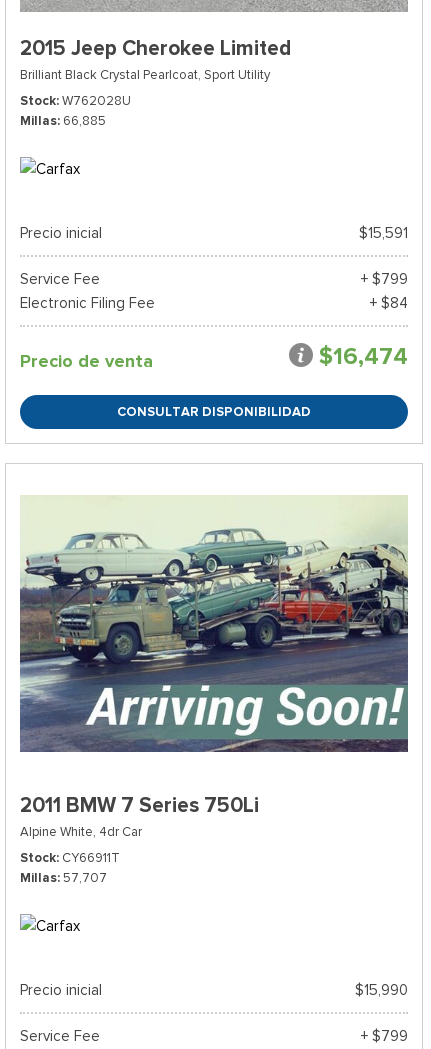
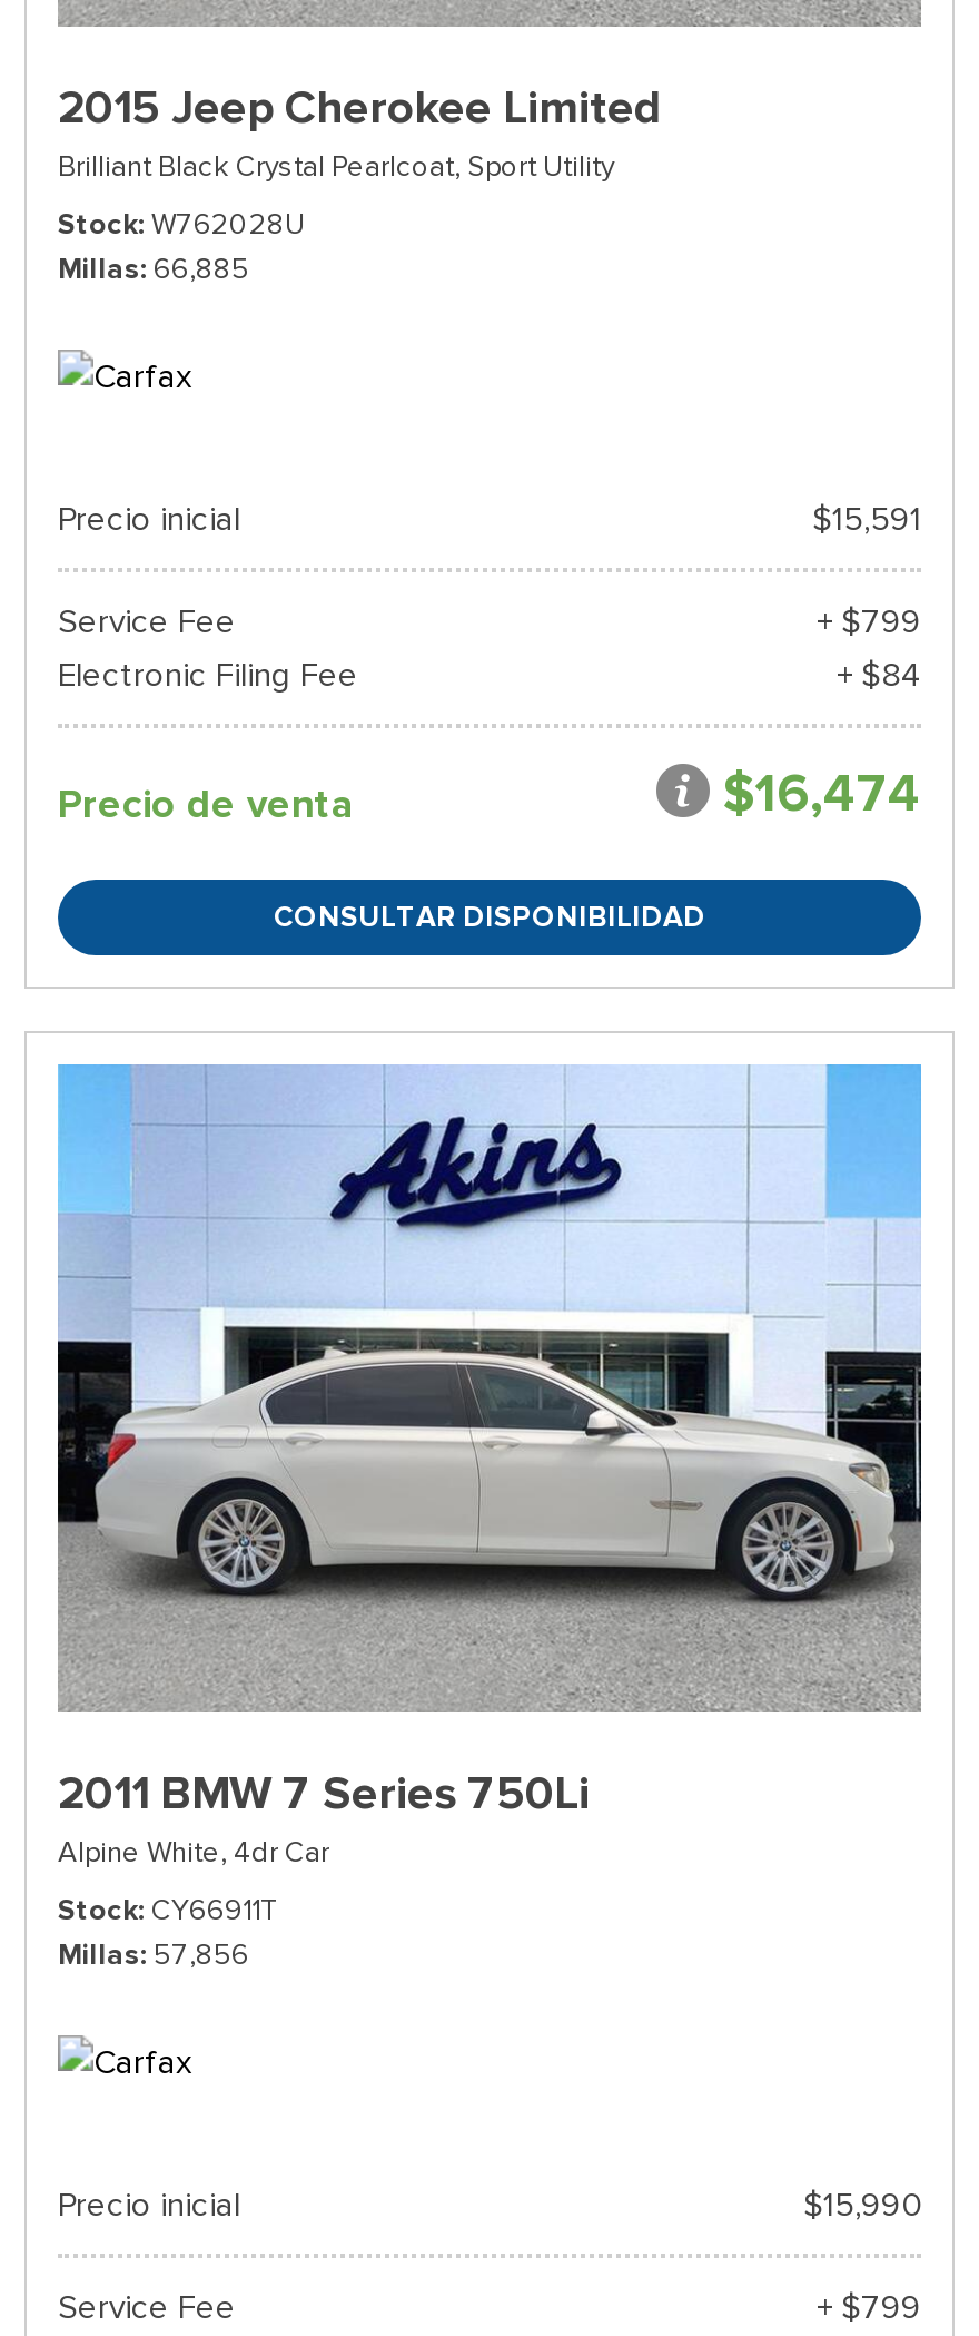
- [image]
+ [image]

- Millas 57,707
+ Millas 57,856
